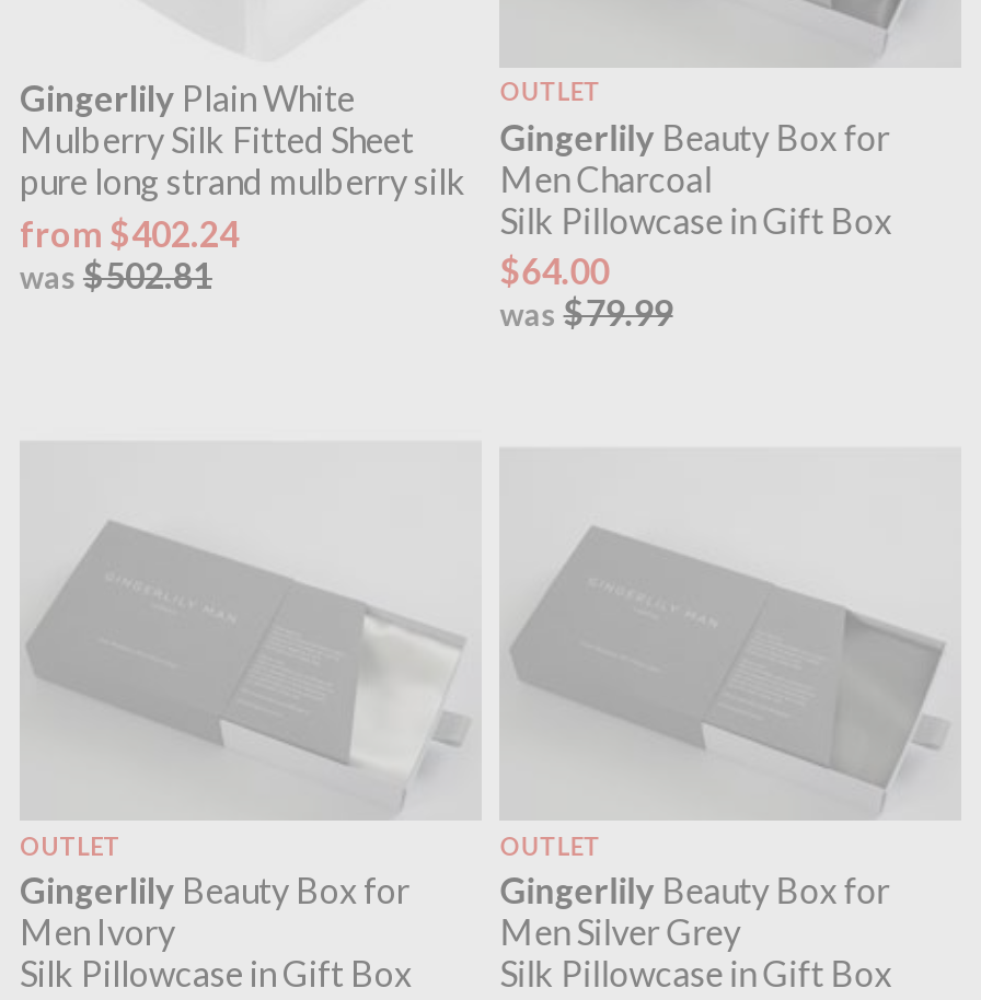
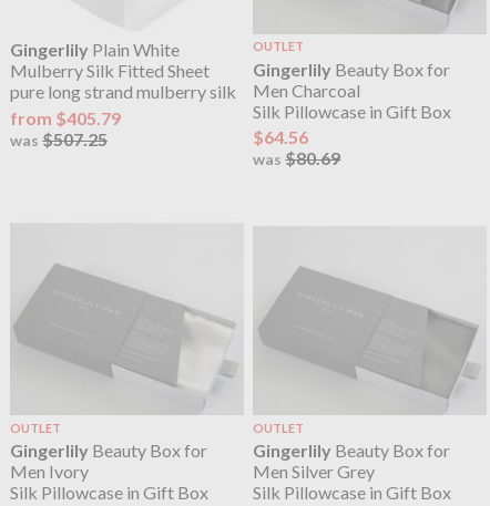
- from $402.24
+ from $405.79

- was $502.81
+ was $507.25

- $64.00
+ $64.56

- was $79.99
+ was $80.69
